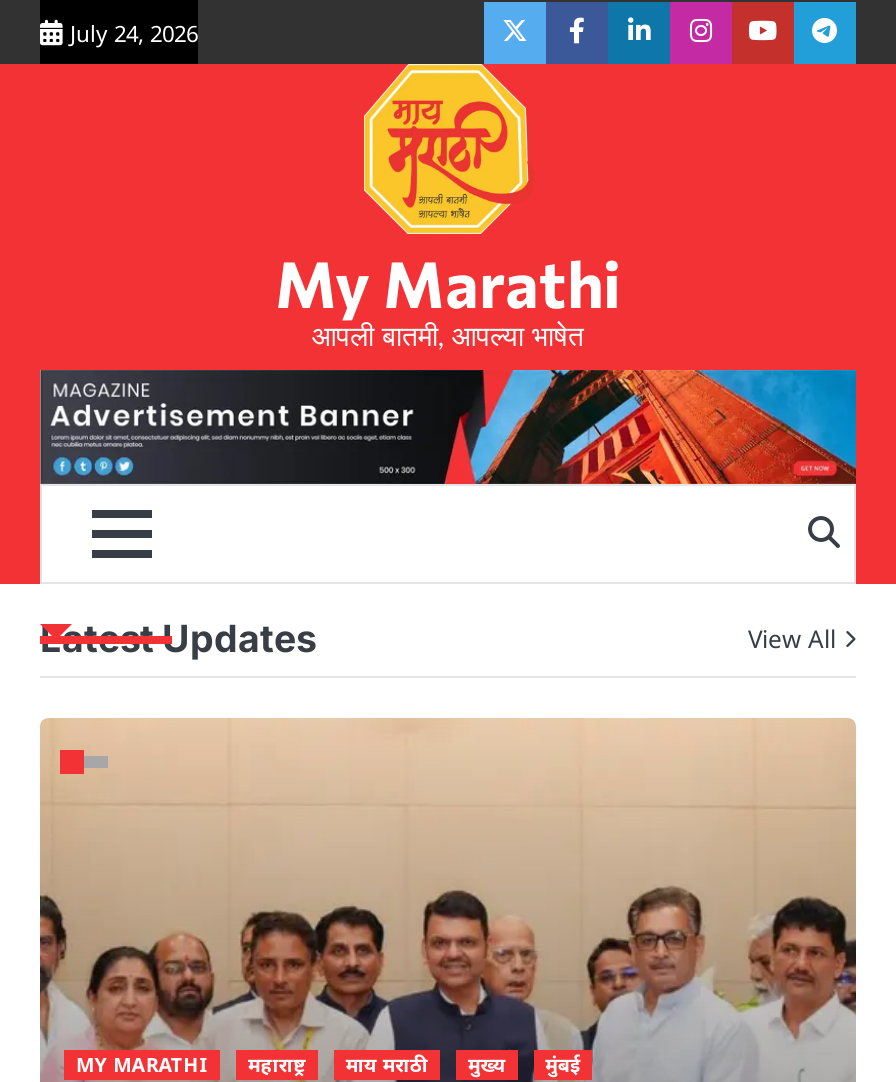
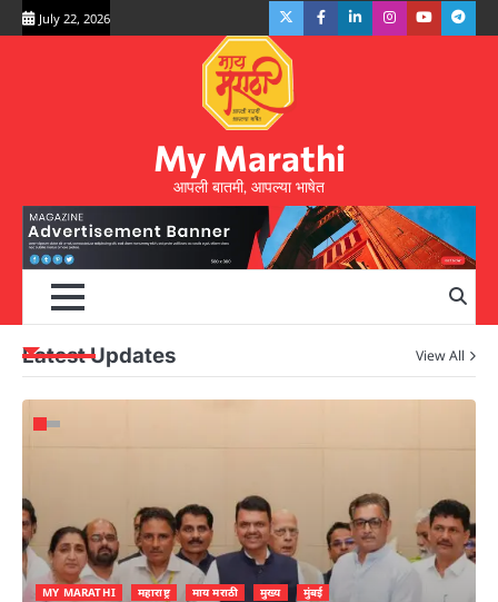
- July 24, 2026
+ July 22, 2026
